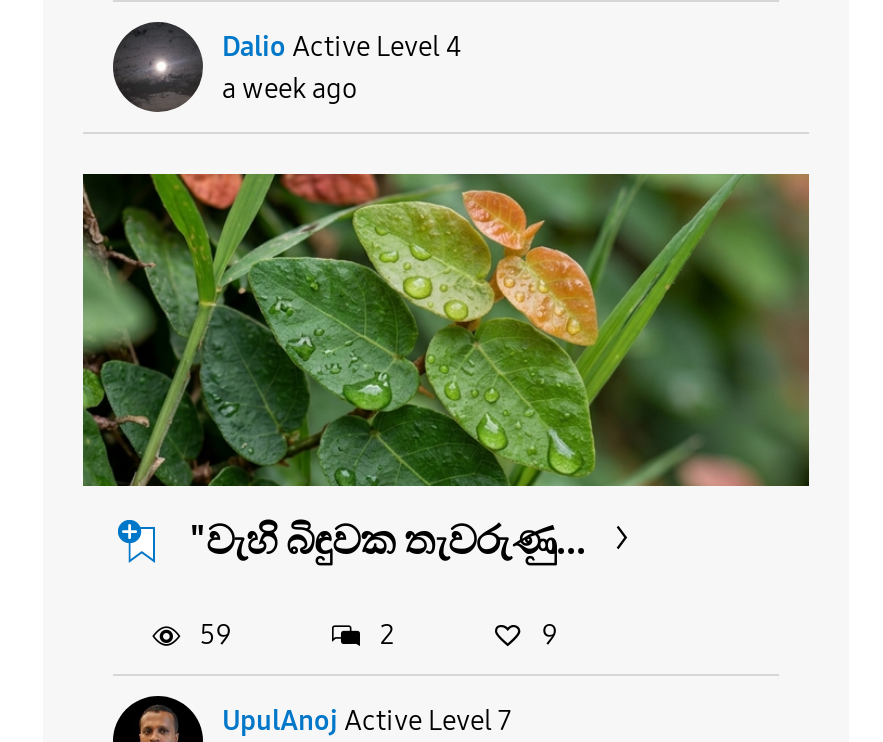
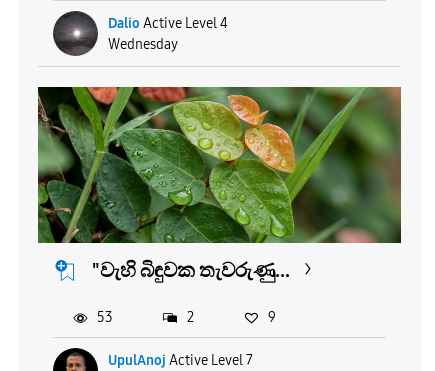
- a week ago
+ Wednesday

- 59
+ 53
